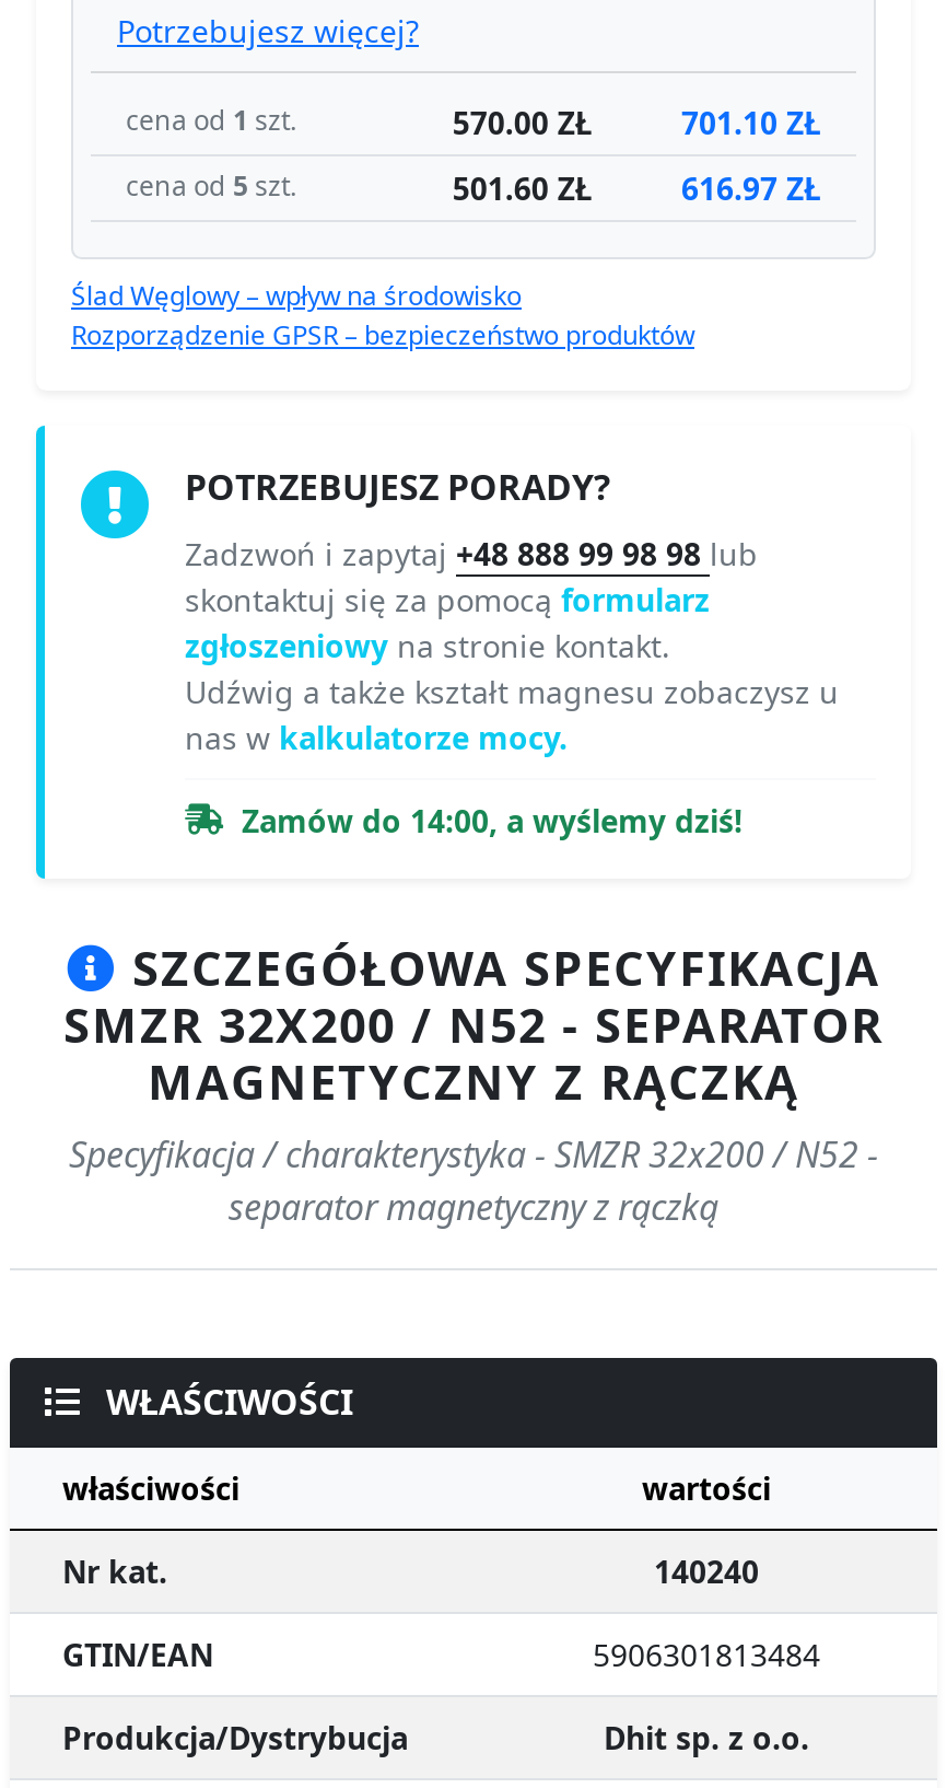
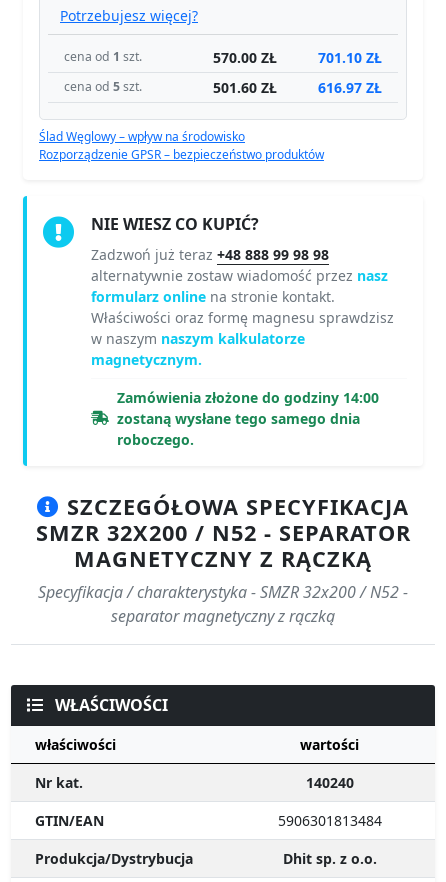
- POTRZEBUJESZ PORADY?
+ NIE WIESZ CO KUPIĆ?

- Zadzwoń i zapytaj +48 888 99 98 98 lub
- skontaktuj się za pomocąformularz
- zgłoszeniowy na stronie kontakt.
- Udźwig a także kształt magnesu zobaczysz u
- nas w kalkulatorze mocy.
+ Zadzwoń już teraz +48 888 99 98 98
+ alternatywnie zostaw wiadomość przez nasz
+ formularz online na stronie kontakt.
+ Właściwości oraz formę magnesu sprawdzisz
+ w naszym naszym kalkulatorze
+ magnetycznym.

- Zamów do 14:00, a wyślemy dziś!
+ Zamówienia złożone do godziny 14:00
+ zostaną wysłane tego samego dnia
+ roboczego.
